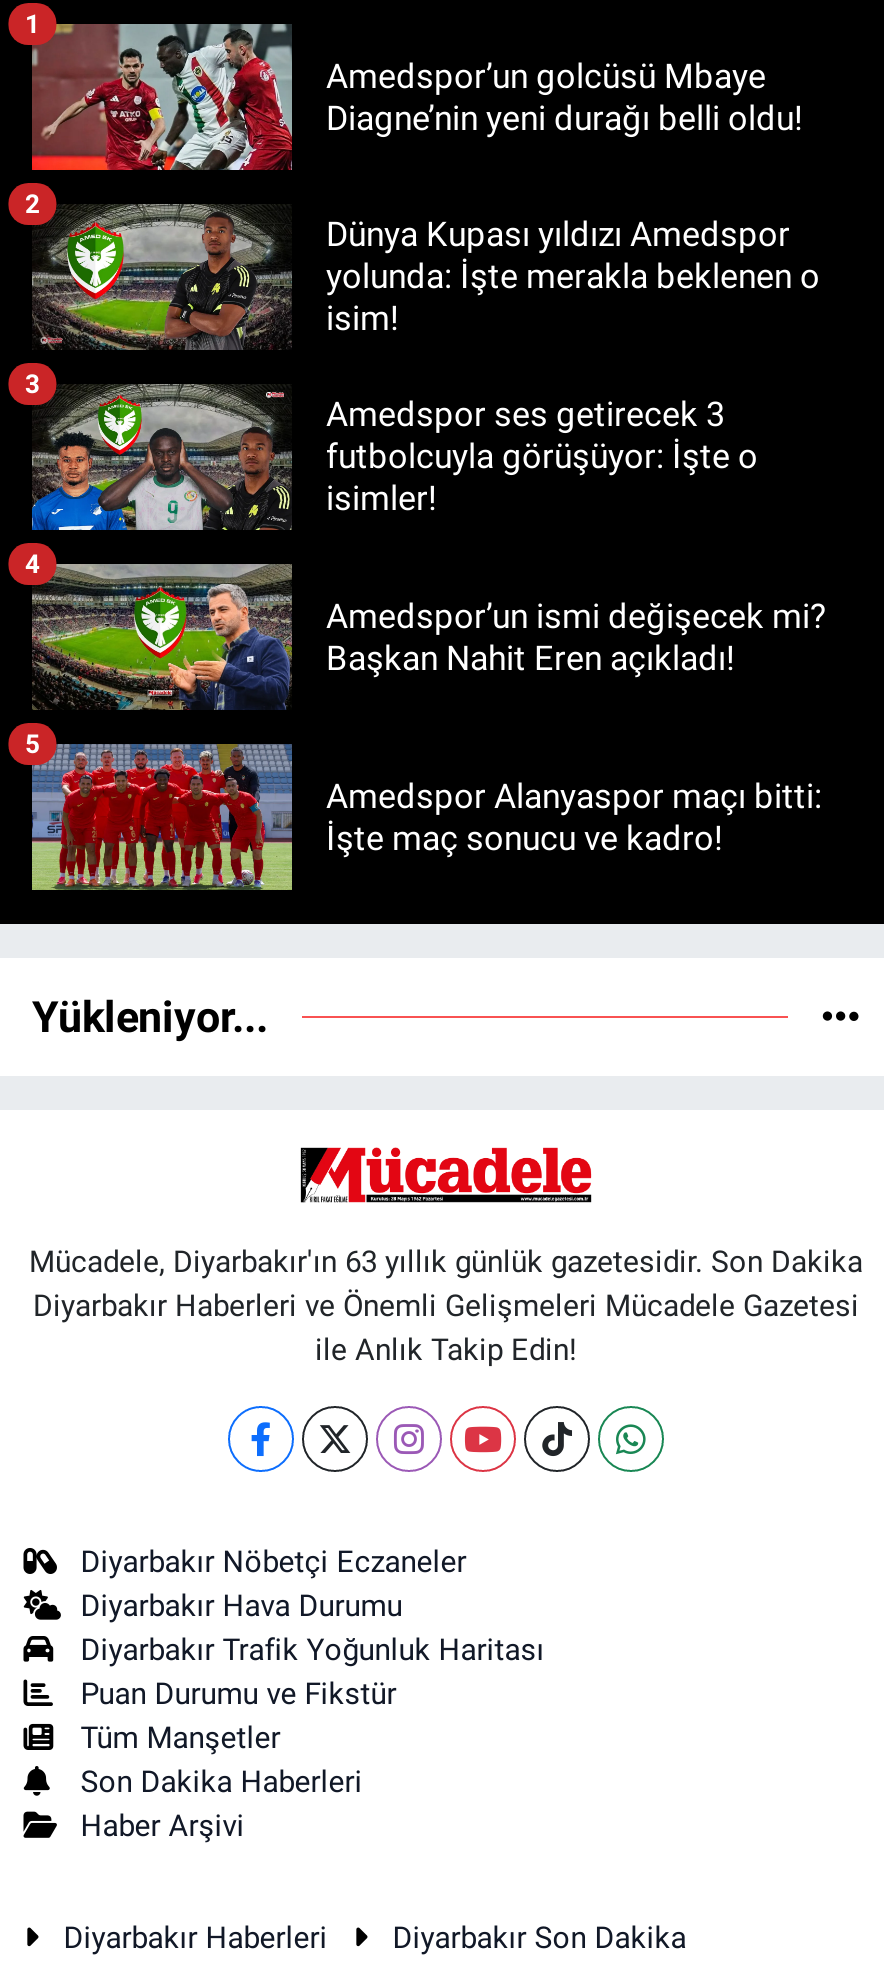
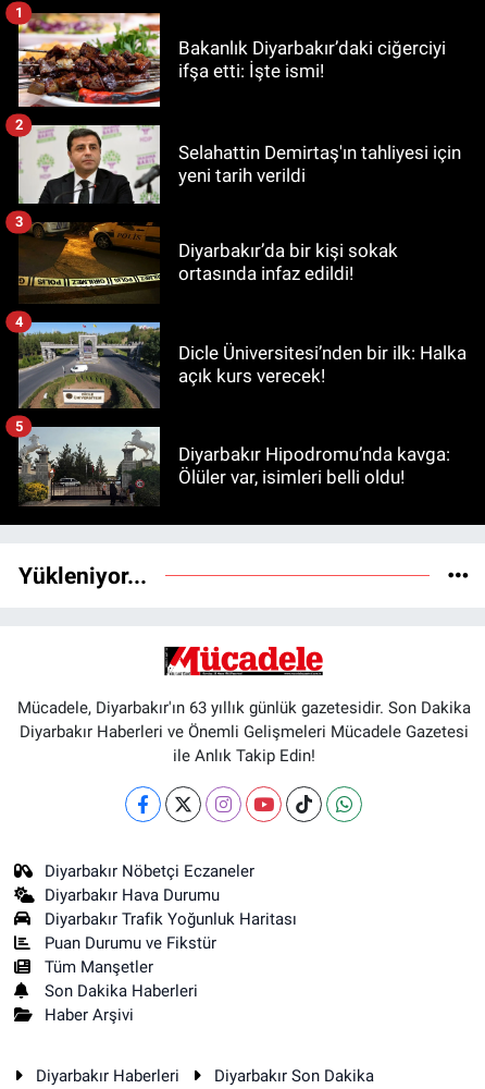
- [image]
- Amedspor’un golcüsü Mbaye
- Diagne’nin yeni durağı belli oldu!
+ [image]
+ Bakanlık Diyarbakır’daki ciğerciyi
+ ifşa etti: İşte ismi!

- [image]
- Dünya Kupası yıldızı Amedspor
- yolunda: İşte merakla beklenen o
- isim!
+ [image]
+ Selahattin Demirtaş'ın tahliyesi için
+ yeni tarih verildi

- [image]
- Amedspor ses getirecek 3
- futbolcuyla görüşüyor: İşte o
- isimler!
+ [image]
+ Diyarbakır’da bir kişi sokak
+ ortasında infaz edildi!

- [image]
- Amedspor’un ismi değişecek mi?
- Başkan Nahit Eren açıkladı!
+ [image]
+ Dicle Üniversitesi’nden bir ilk: Halka
+ açık kurs verecek!

- [image]
- Amedspor Alanyaspor maçı bitti:
- İşte maç sonucu ve kadro!
+ [image]
+ Diyarbakır Hipodromu’nda kavga:
+ Ölüler var, isimleri belli oldu!
